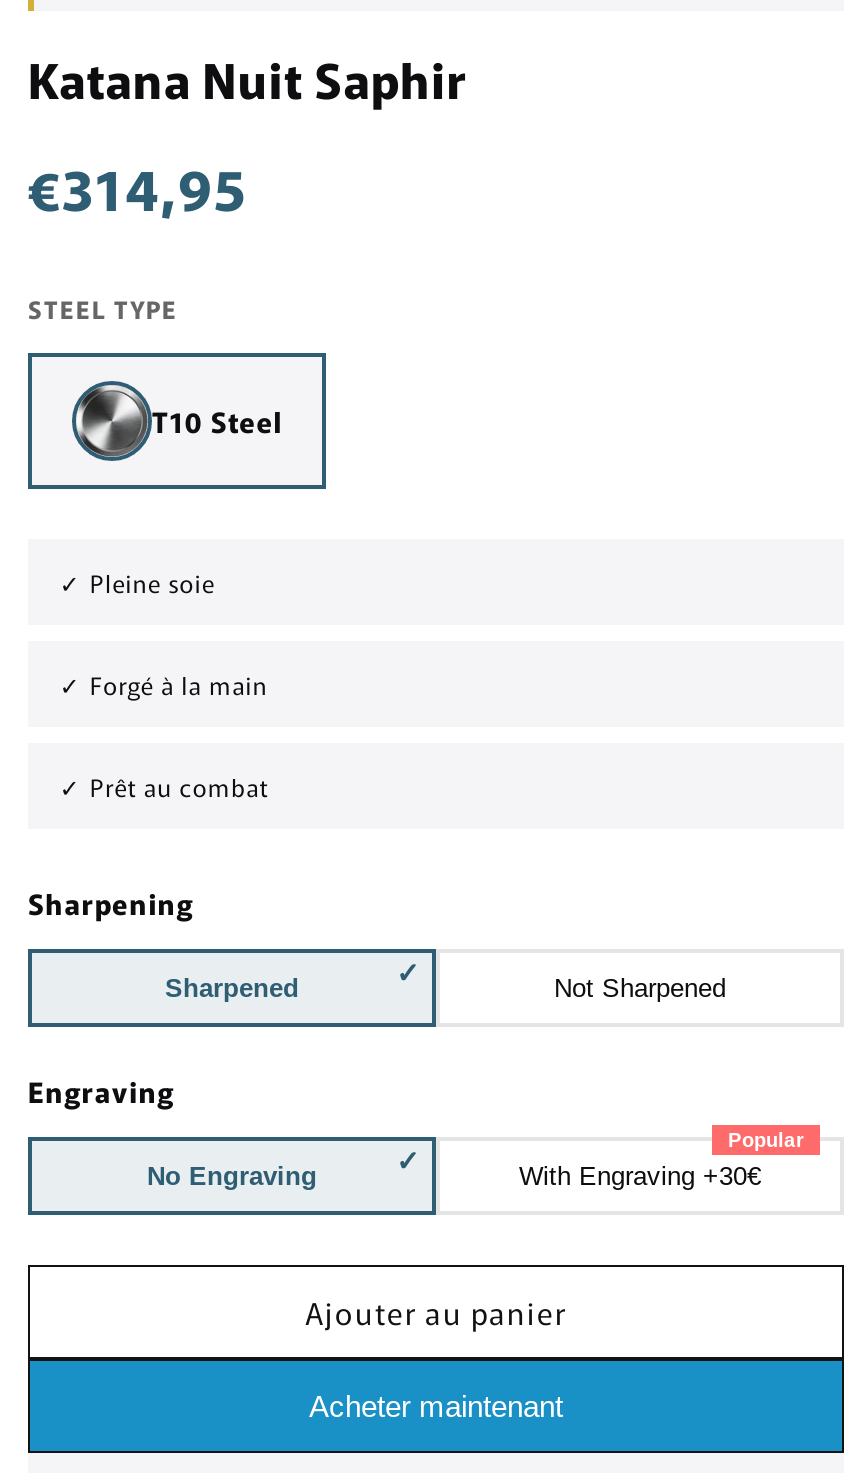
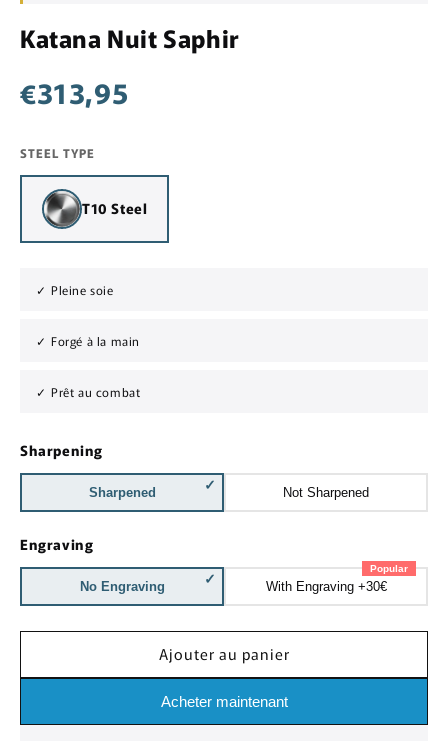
- €314,95
+ €313,95
